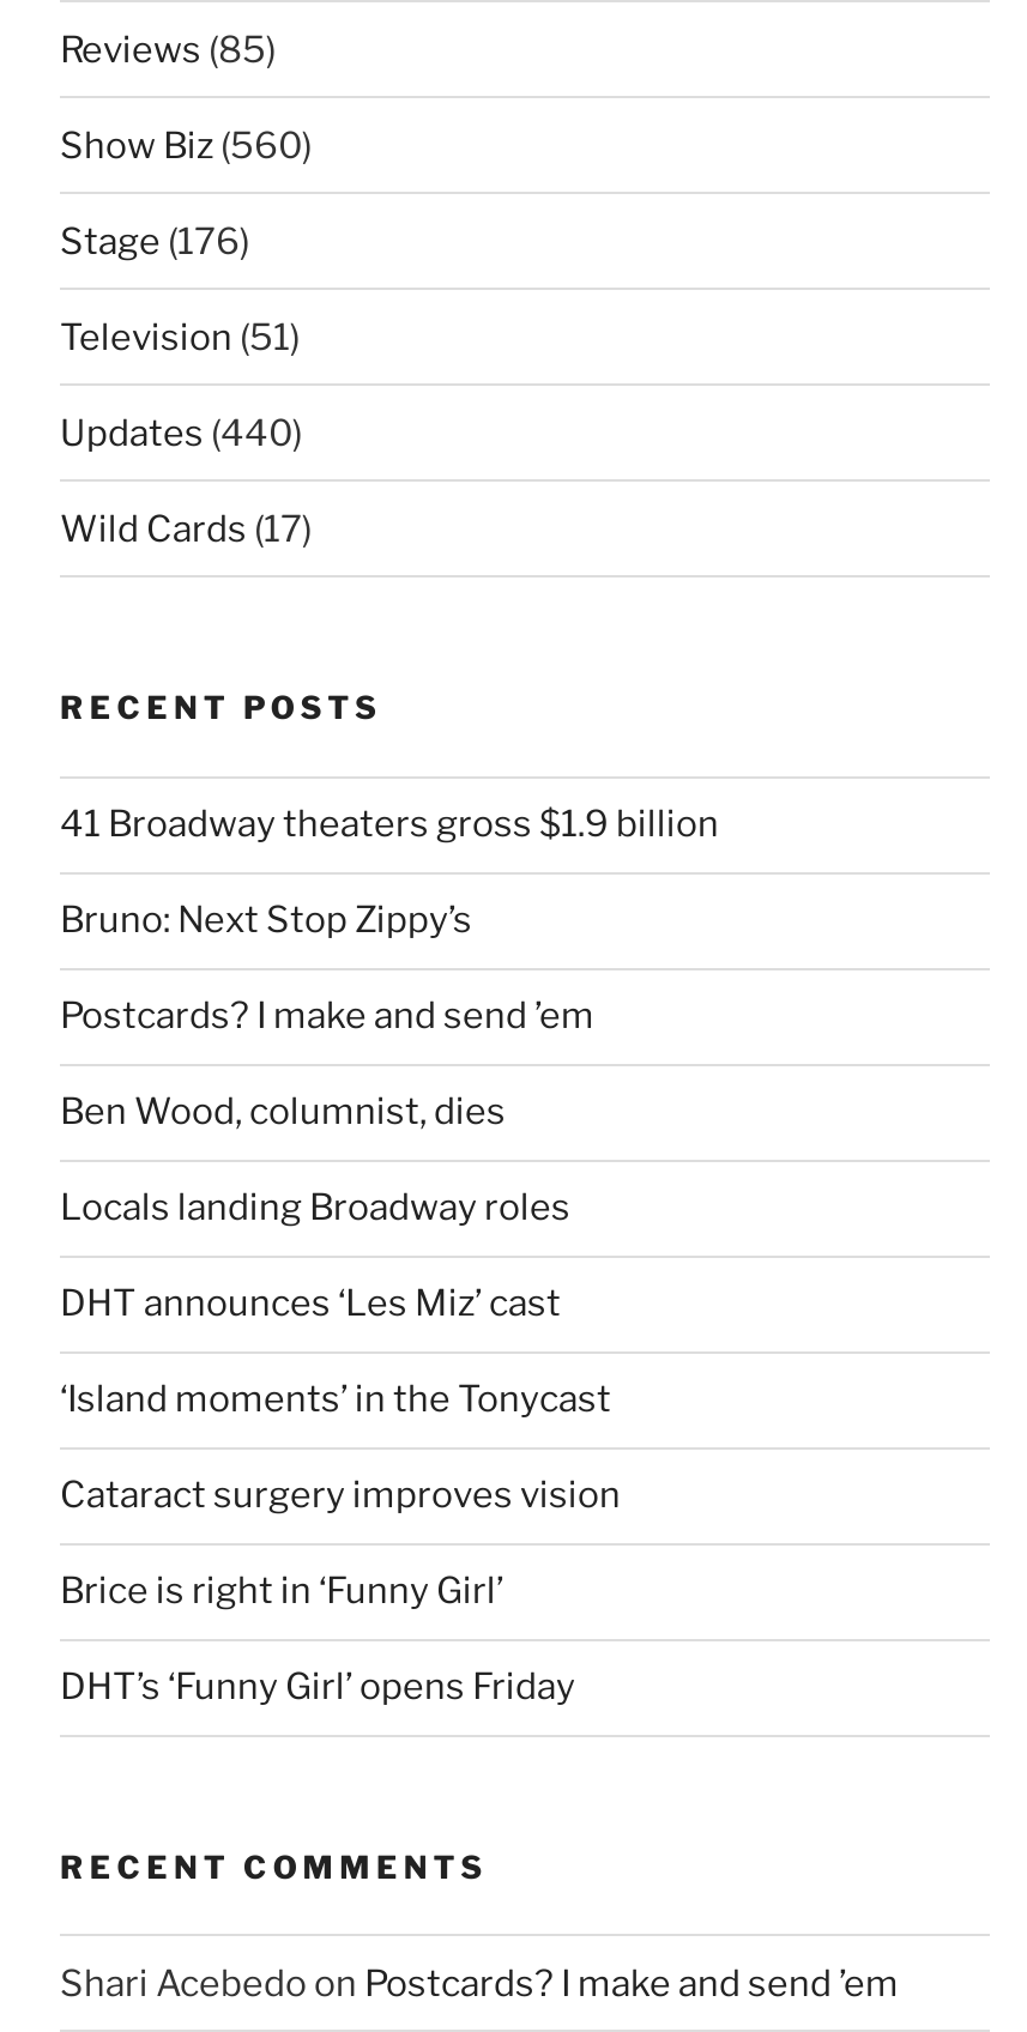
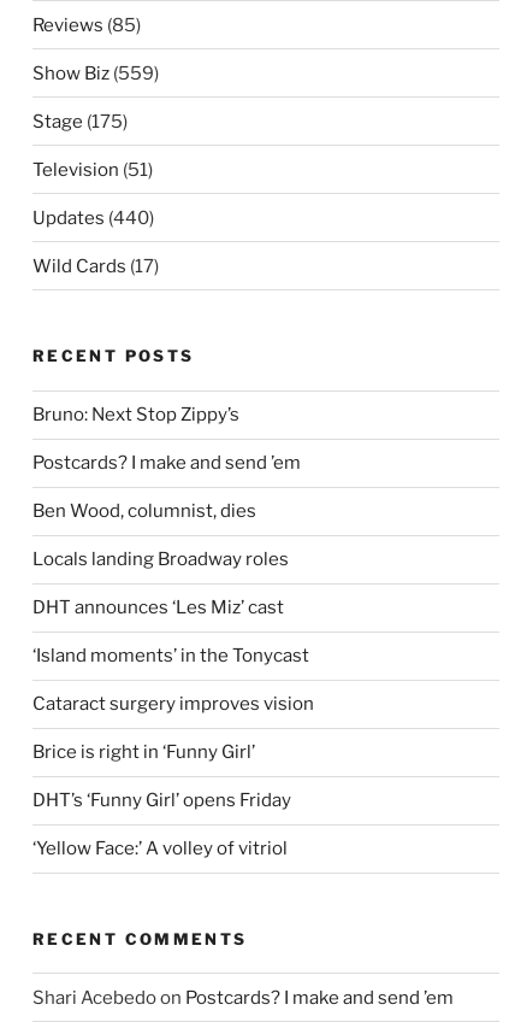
- Show Biz (560)
+ Show Biz (559)

- Stage (176)
+ Stage (175)

- 41 Broadway theaters gross $1.9 billion

moved up: Bruno: Next Stop Zippy’s | Postcards? I make and send ’em | Ben Wood, columnist, dies | ... | Brice is right in ‘Funny Girl’ | DHT’s ‘Funny Girl’ opens Friday

+ ‘Yellow Face:’ A volley of vitriol
